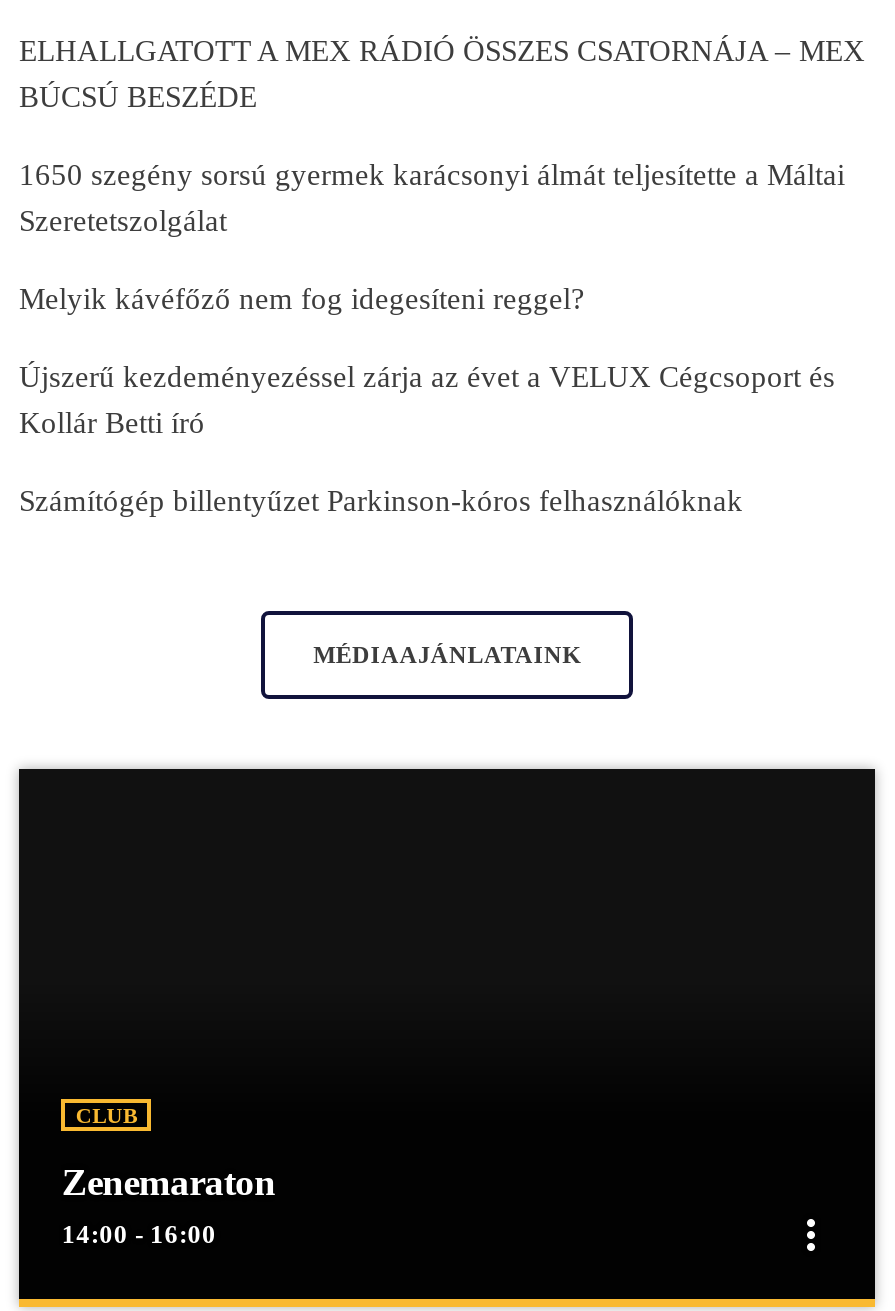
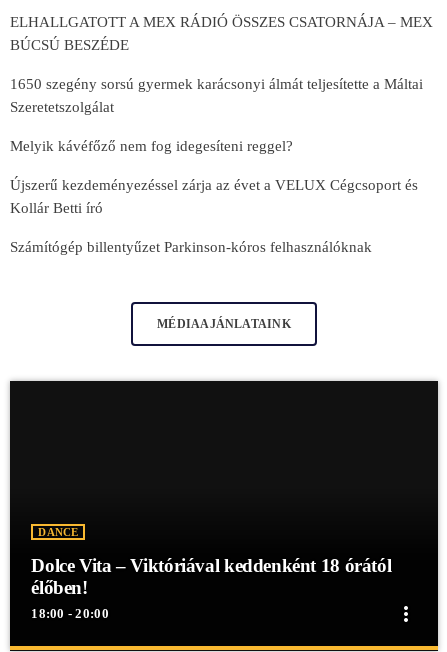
- CLUB
+ DANCE

- Zenemaraton
- 14:00 - 16:00
+ Dolce Vita – Viktóriával keddenként 18 órától
+ élőben!
+ 18:00 - 20:00
